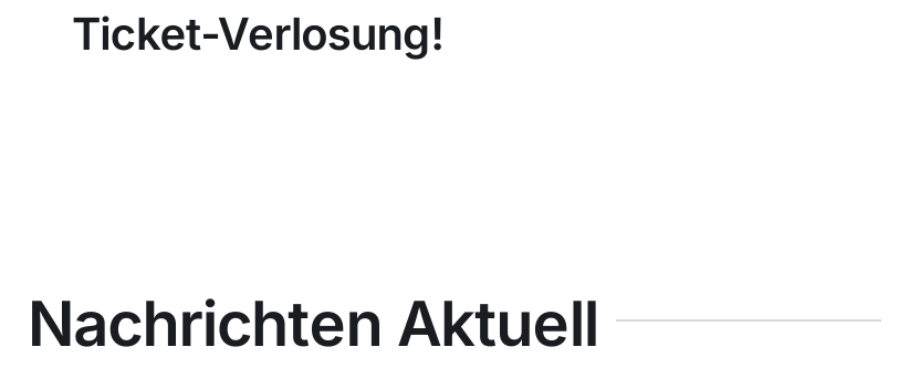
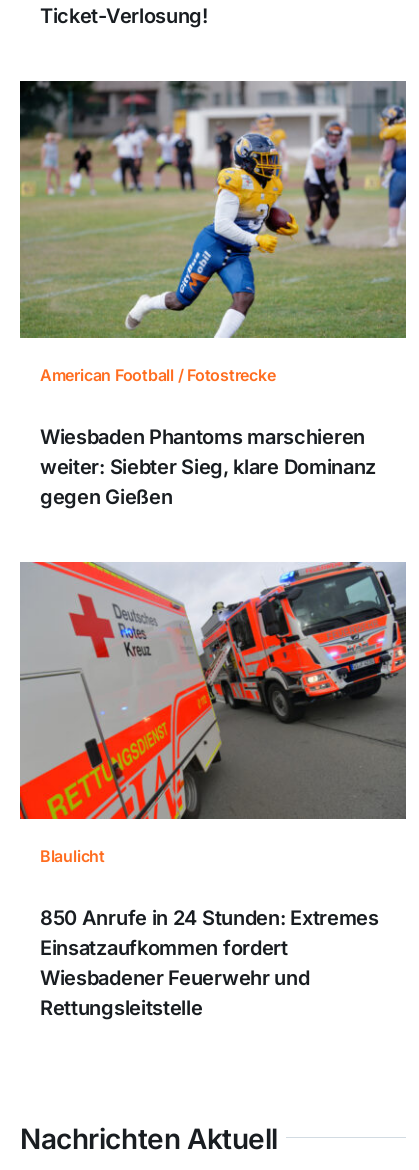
+ [image]
+ American Football / Fotostrecke
+ Wiesbaden Phantoms marschieren
+ weiter: Siebter Sieg, klare Dominanz
+ gegen Gießen

+ [image]
+ Blaulicht
+ 850 Anrufe in 24 Stunden: Extremes
+ Einsatzaufkommen fordert
+ Wiesbadener Feuerwehr und
+ Rettungsleitstelle
